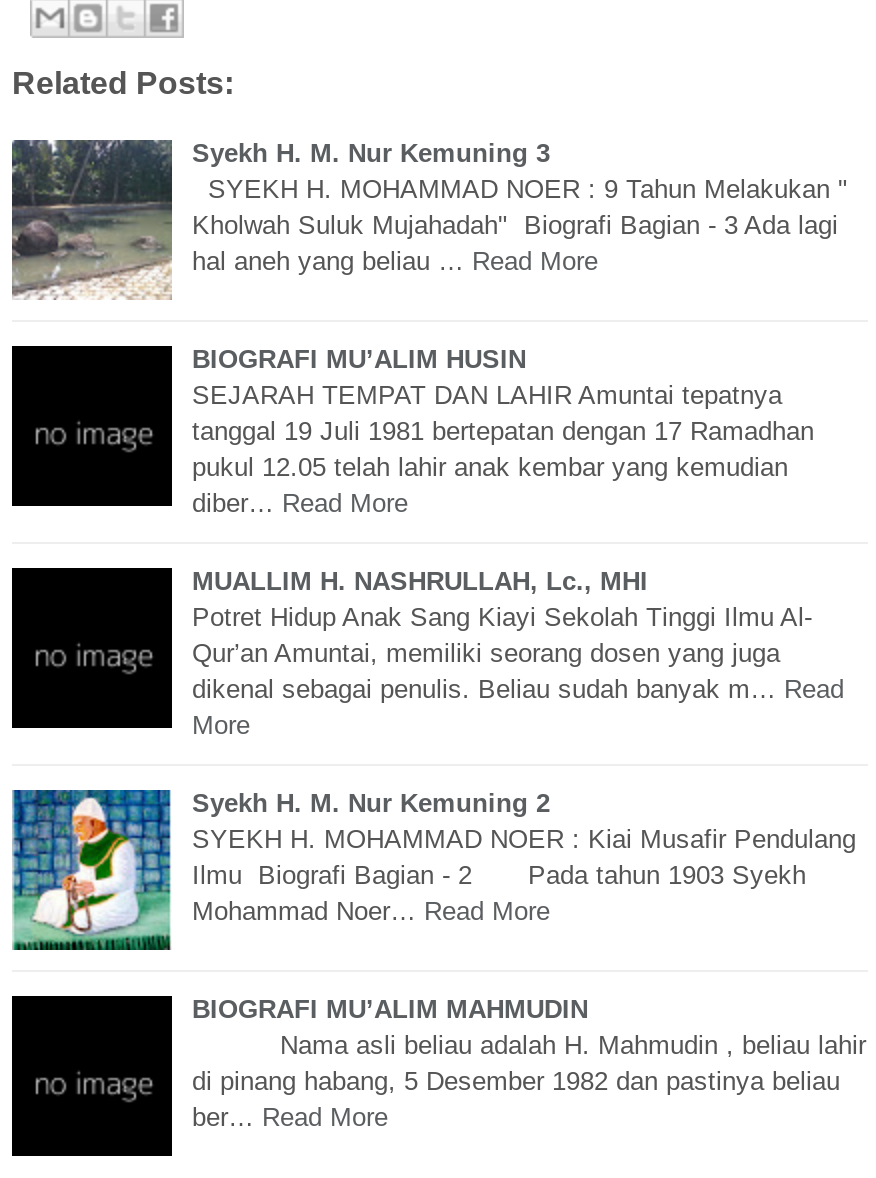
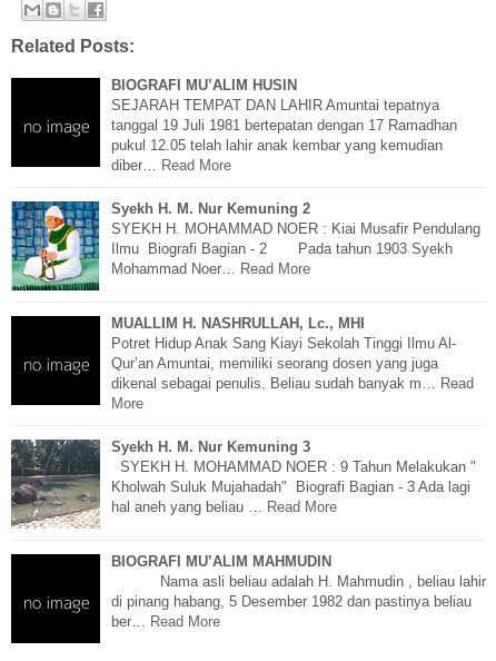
moved down: [image] | Syekh H. M. Nur Kemuning 3 | SYEKH H. MOHAMMAD NOER : 9 Tahun Melakukan " | Kholwah Suluk Mujahadah" Biografi Bagian - 3 Ada lagi | hal aneh yang beliau … Read More

moved up: BIOGRAFI MU’ALIM HUSIN | SEJARAH TEMPAT DAN LAHIR Amuntai tepatnya | tanggal 19 Juli 1981 bertepatan dengan 17 Ramadhan | pukul 12.05 telah lahir anak kembar yang kemudian | diber… Read More

moved up: [image] | Syekh H. M. Nur Kemuning 2 | SYEKH H. MOHAMMAD NOER : Kiai Musafir Pendulang | Ilmu Biografi Bagian - 2 Pada tahun 1903 Syekh | Mohammad Noer… Read More
